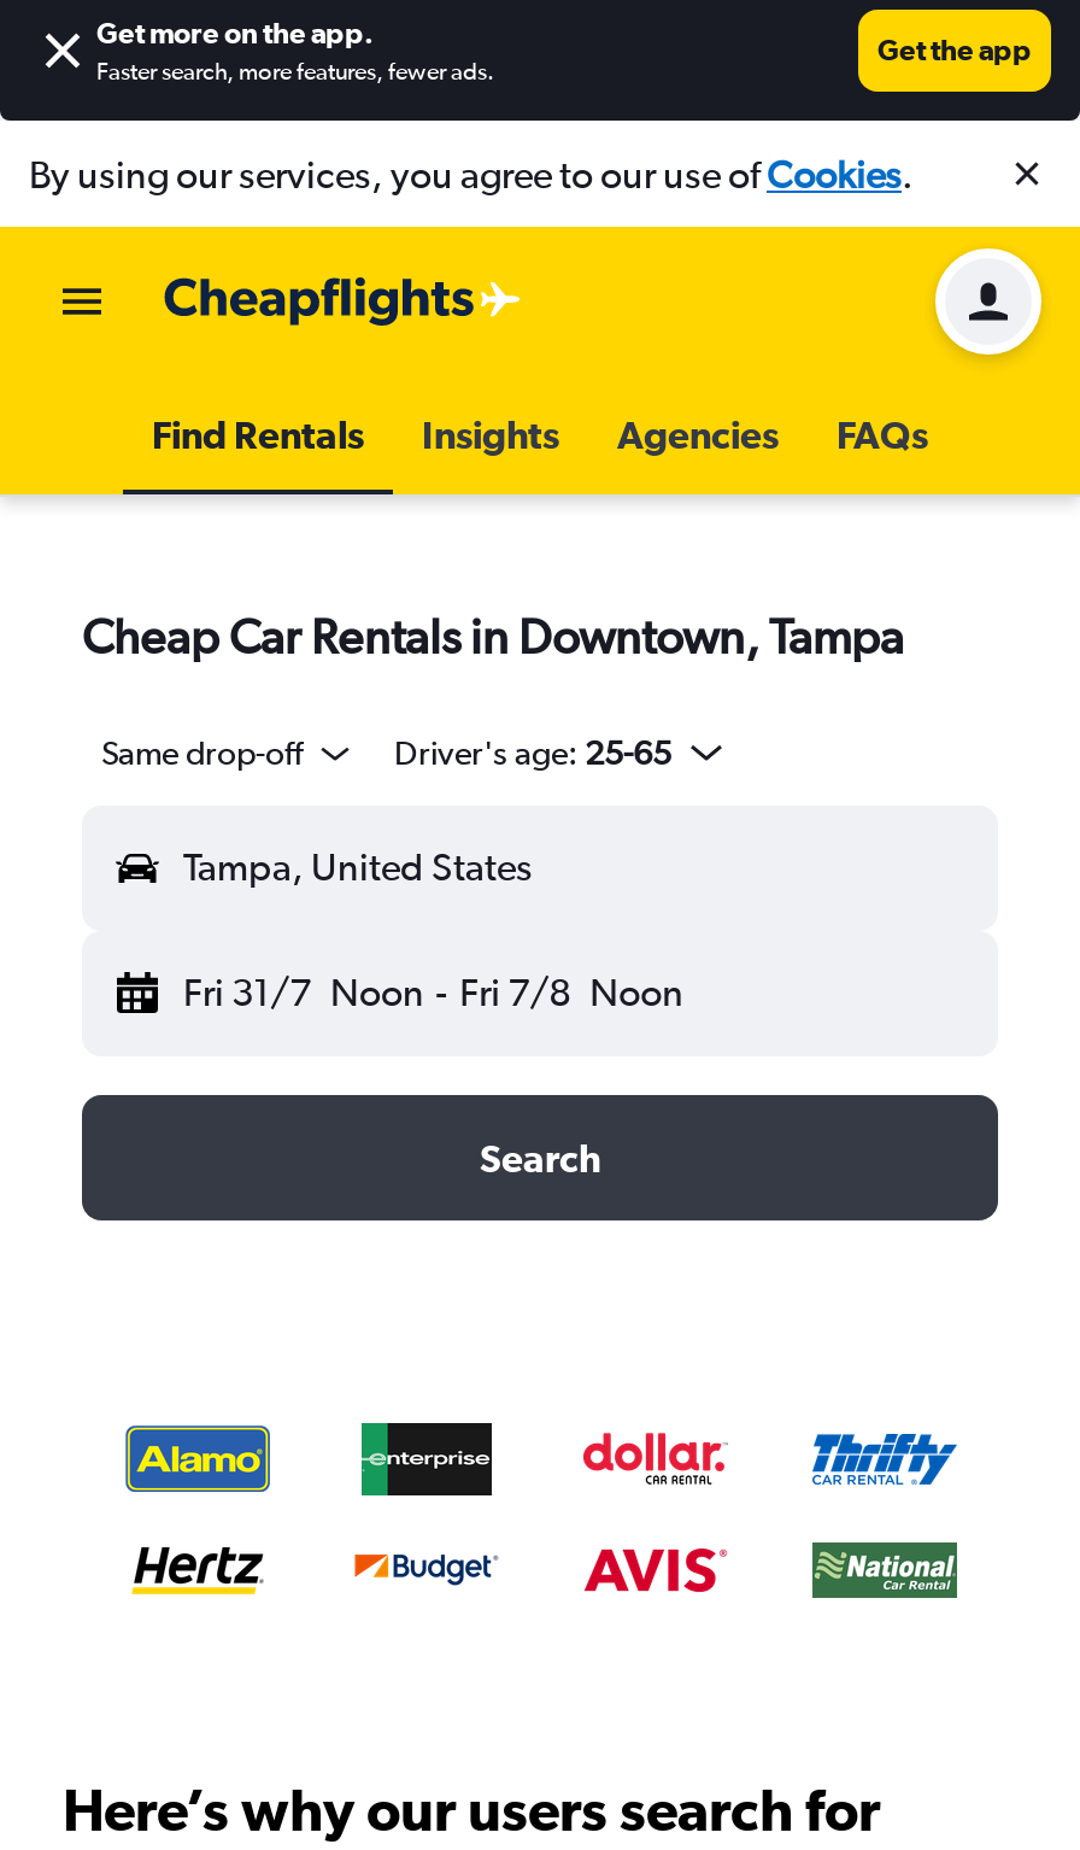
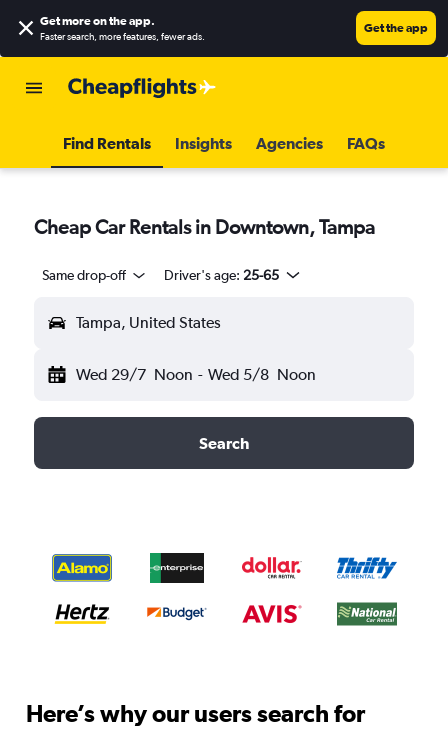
- By using our services, you agree to our use ofCookies.

- [image]

- Fri 31/7 Noon - Fri 7/8 Noon
+ Wed 29/7 Noon - Wed 5/8 Noon
